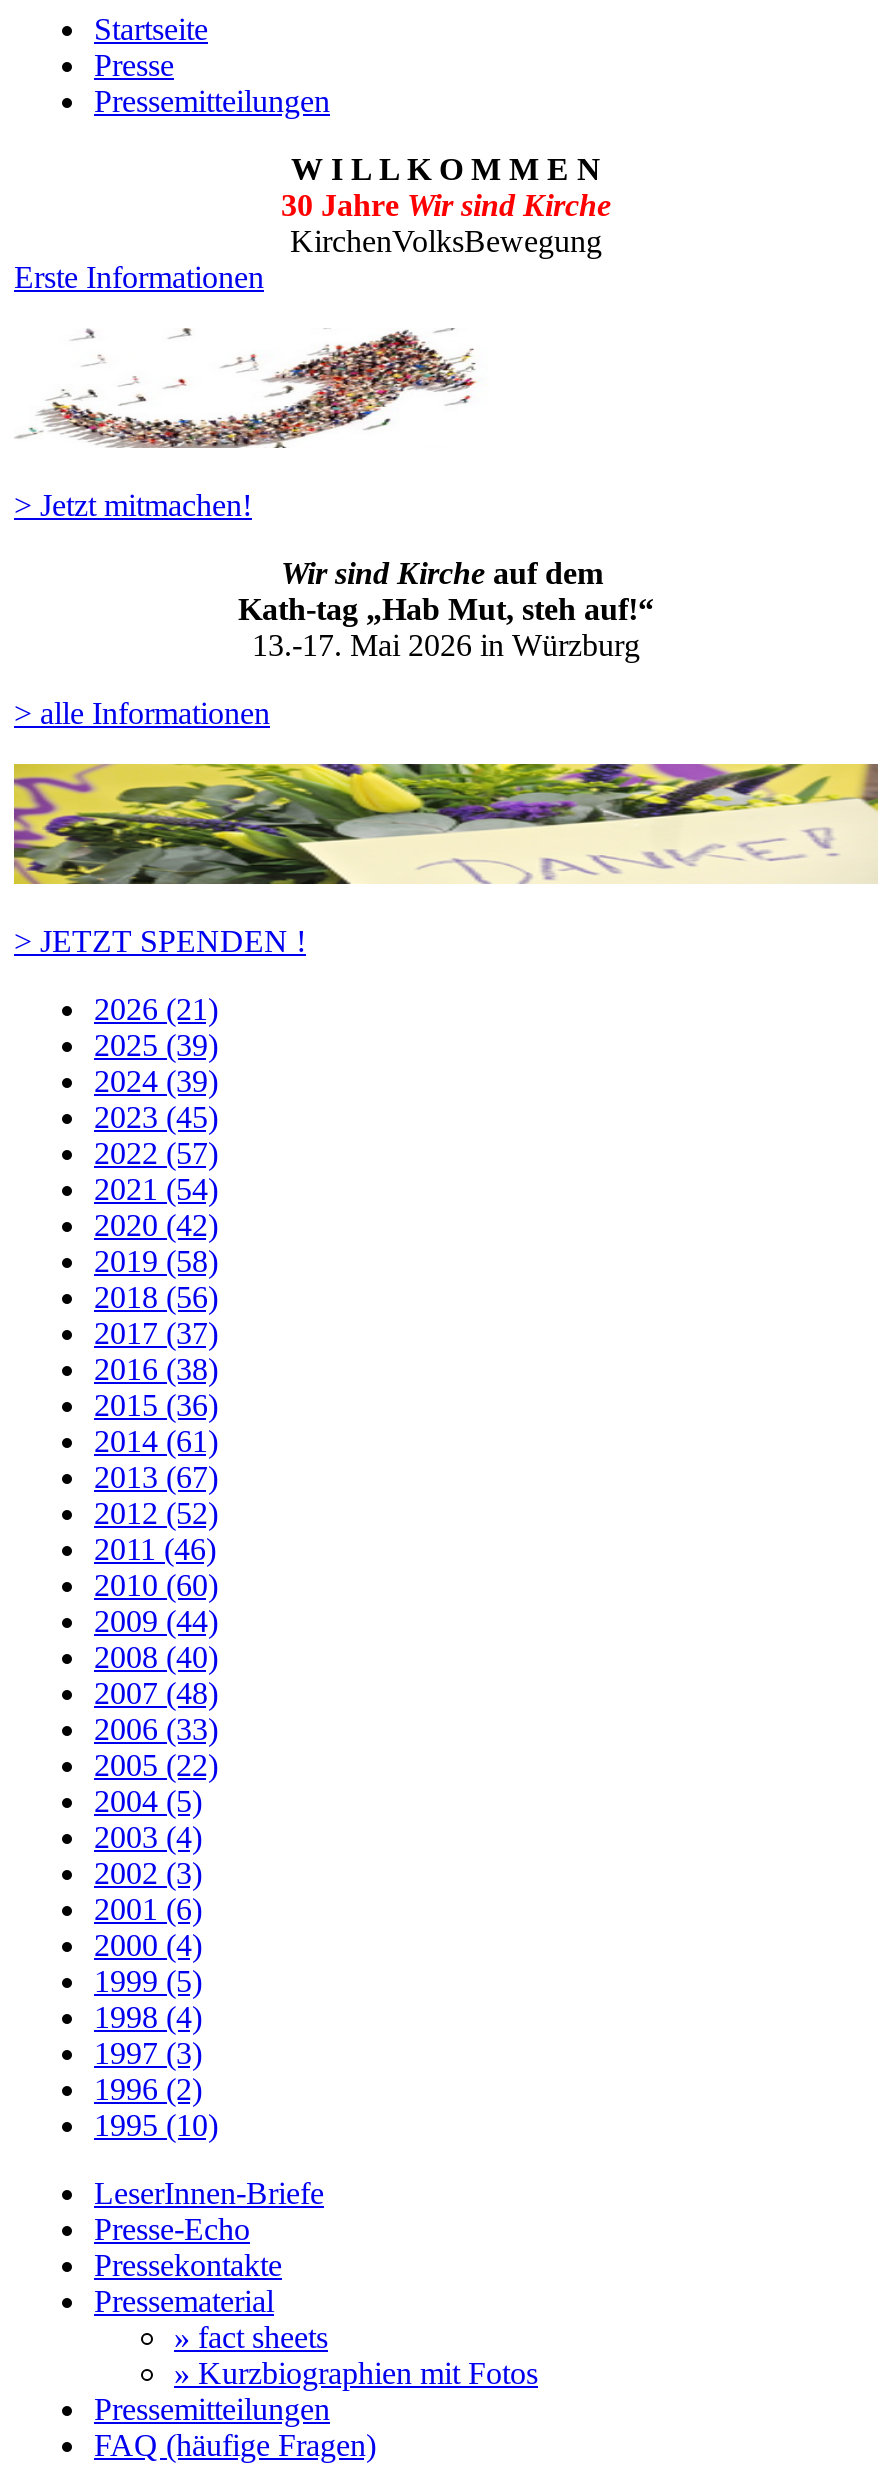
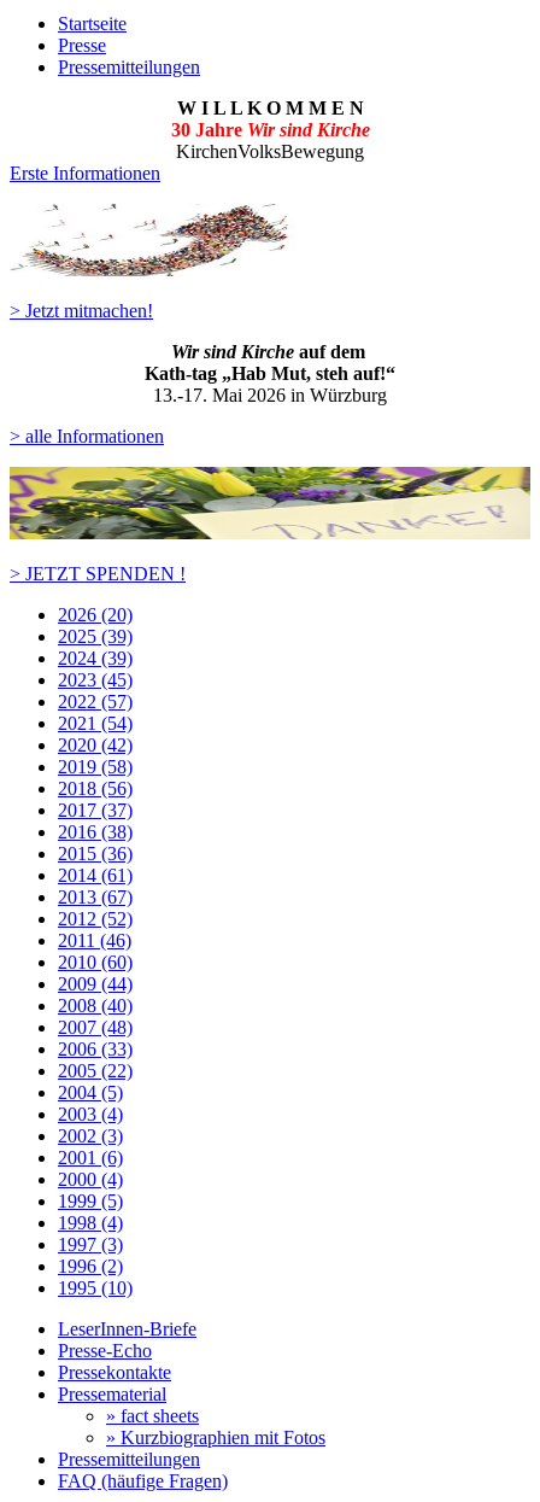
- 2026 (21)
+ 2026 (20)
